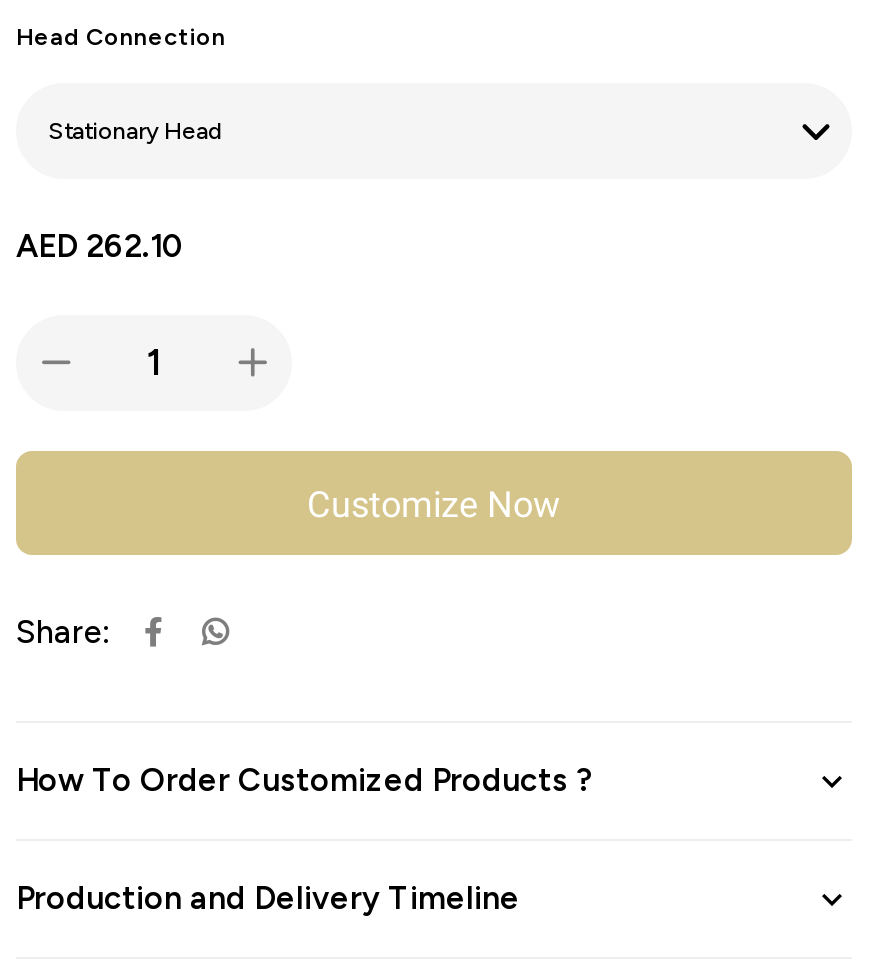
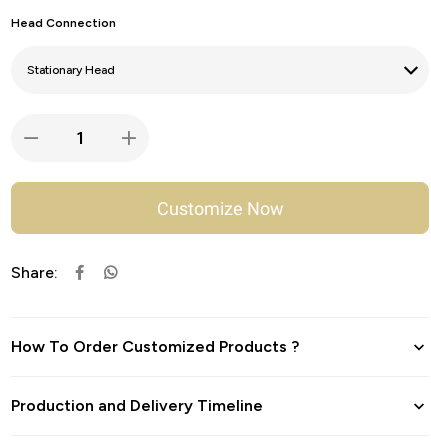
- AED 262.10
